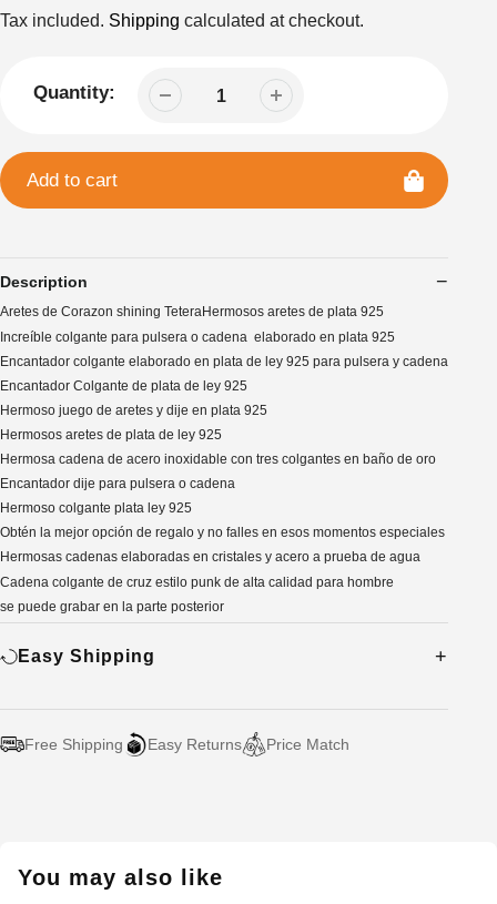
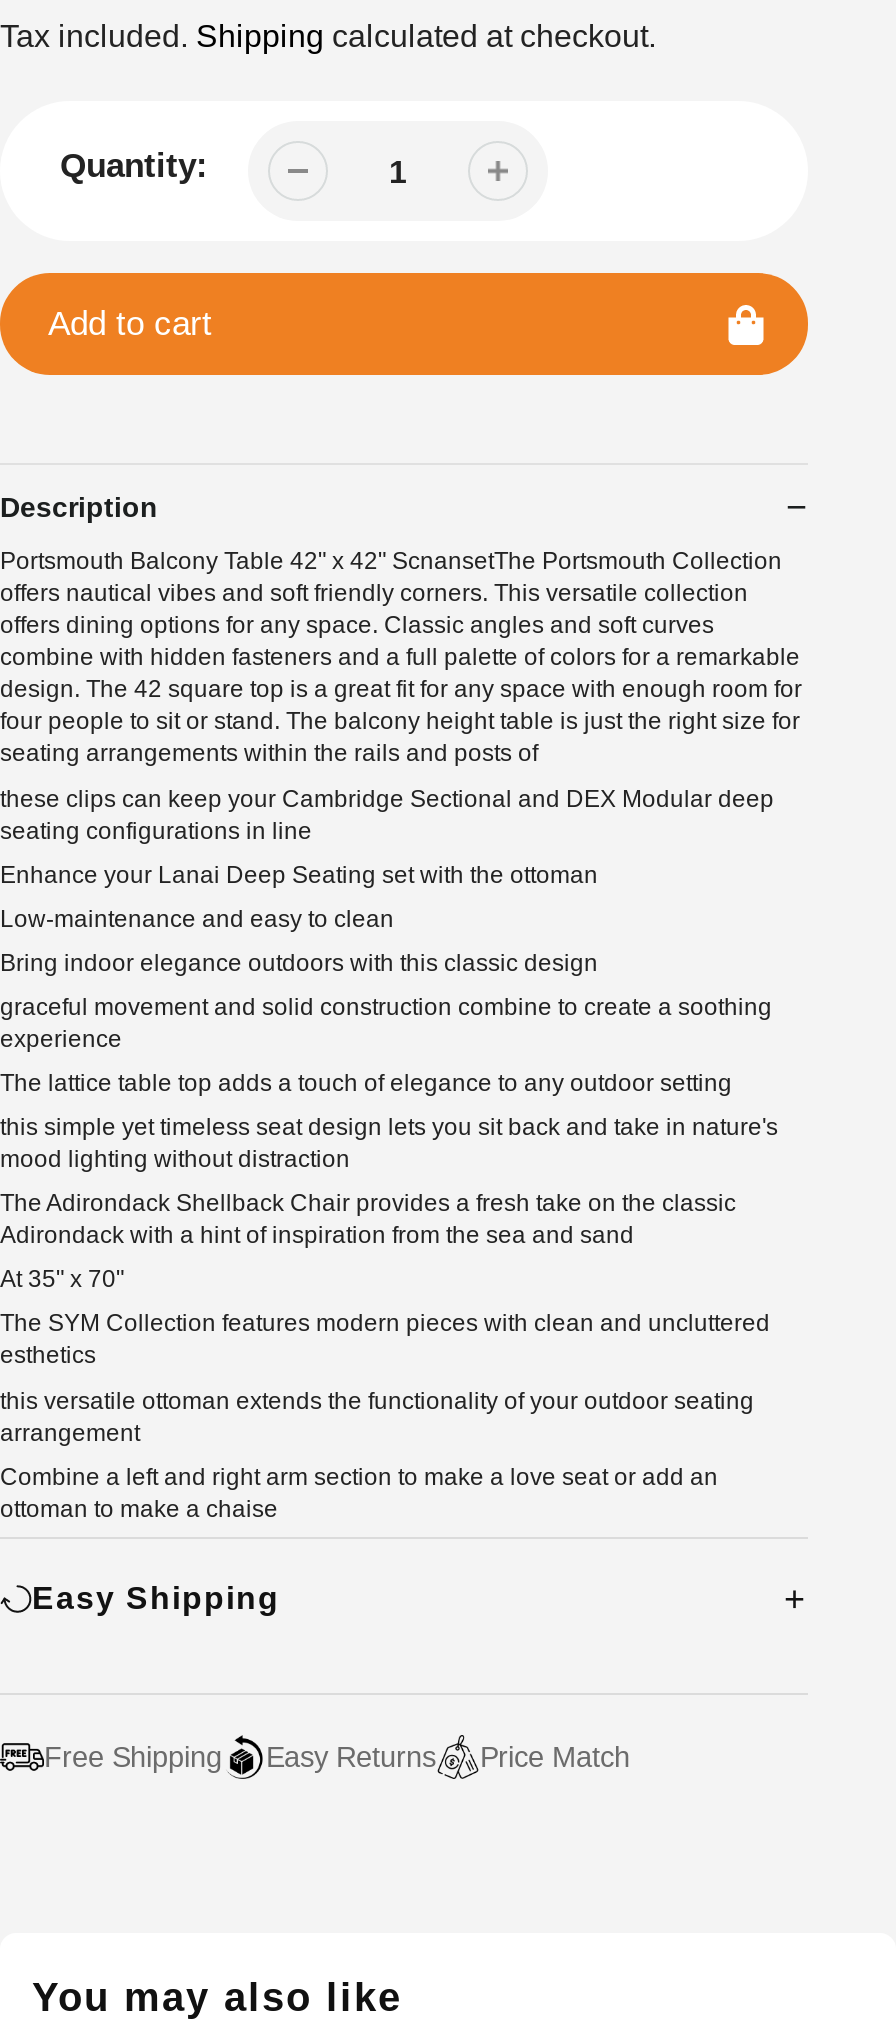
- Aretes de Corazon shining TeteraHermosos aretes de plata 925
+ Portsmouth Balcony Table 42" x 42" ScnansetThe Portsmouth Collection
+ offers nautical vibes and soft friendly corners. This versatile collection
+ offers dining options for any space. Classic angles and soft curves
+ combine with hidden fasteners and a full palette of colors for a remarkable
+ design. The 42 square top is a great fit for any space with enough room for
+ four people to sit or stand. The balcony height table is just the right size for
+ seating arrangements within the rails and posts of

- Increíble colgante para pulsera o cadena elaborado en plata 925
+ these clips can keep your Cambridge Sectional and DEX Modular deep
+ seating configurations in line

- Encantador colgante elaborado en plata de ley 925 para pulsera y cadena
+ Enhance your Lanai Deep Seating set with the ottoman

- Encantador Colgante de plata de ley 925
+ Low-maintenance and easy to clean

- Hermoso juego de aretes y dije en plata 925
+ Bring indoor elegance outdoors with this classic design

- Hermosos aretes de plata de ley 925
+ graceful movement and solid construction combine to create a soothing
+ experience

- Hermosa cadena de acero inoxidable con tres colgantes en baño de oro
+ The lattice table top adds a touch of elegance to any outdoor setting

- Encantador dije para pulsera o cadena
+ this simple yet timeless seat design lets you sit back and take in nature's
+ mood lighting without distraction

- Hermoso colgante plata ley 925
+ The Adirondack Shellback Chair provides a fresh take on the classic
+ Adirondack with a hint of inspiration from the sea and sand

- Obtén la mejor opción de regalo y no falles en esos momentos especiales
+ At 35" x 70"

- Hermosas cadenas elaboradas en cristales y acero a prueba de agua
+ The SYM Collection features modern pieces with clean and uncluttered
+ esthetics

- Cadena colgante de cruz estilo punk de alta calidad para hombre
+ this versatile ottoman extends the functionality of your outdoor seating
+ arrangement

- se puede grabar en la parte posterior
+ Combine a left and right arm section to make a love seat or add an
+ ottoman to make a chaise
